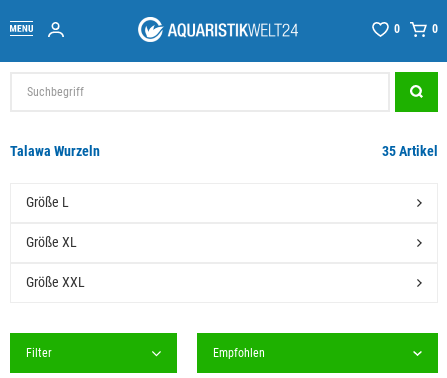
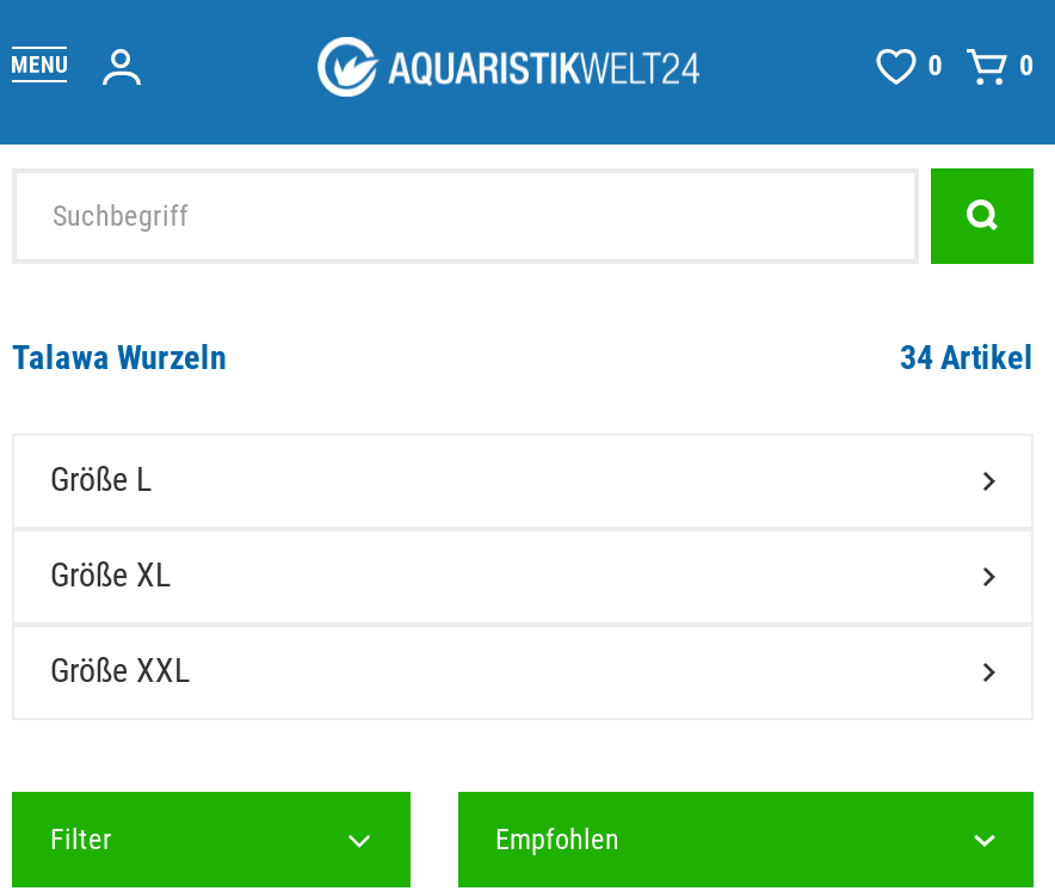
- 35 Artikel
+ 34 Artikel
